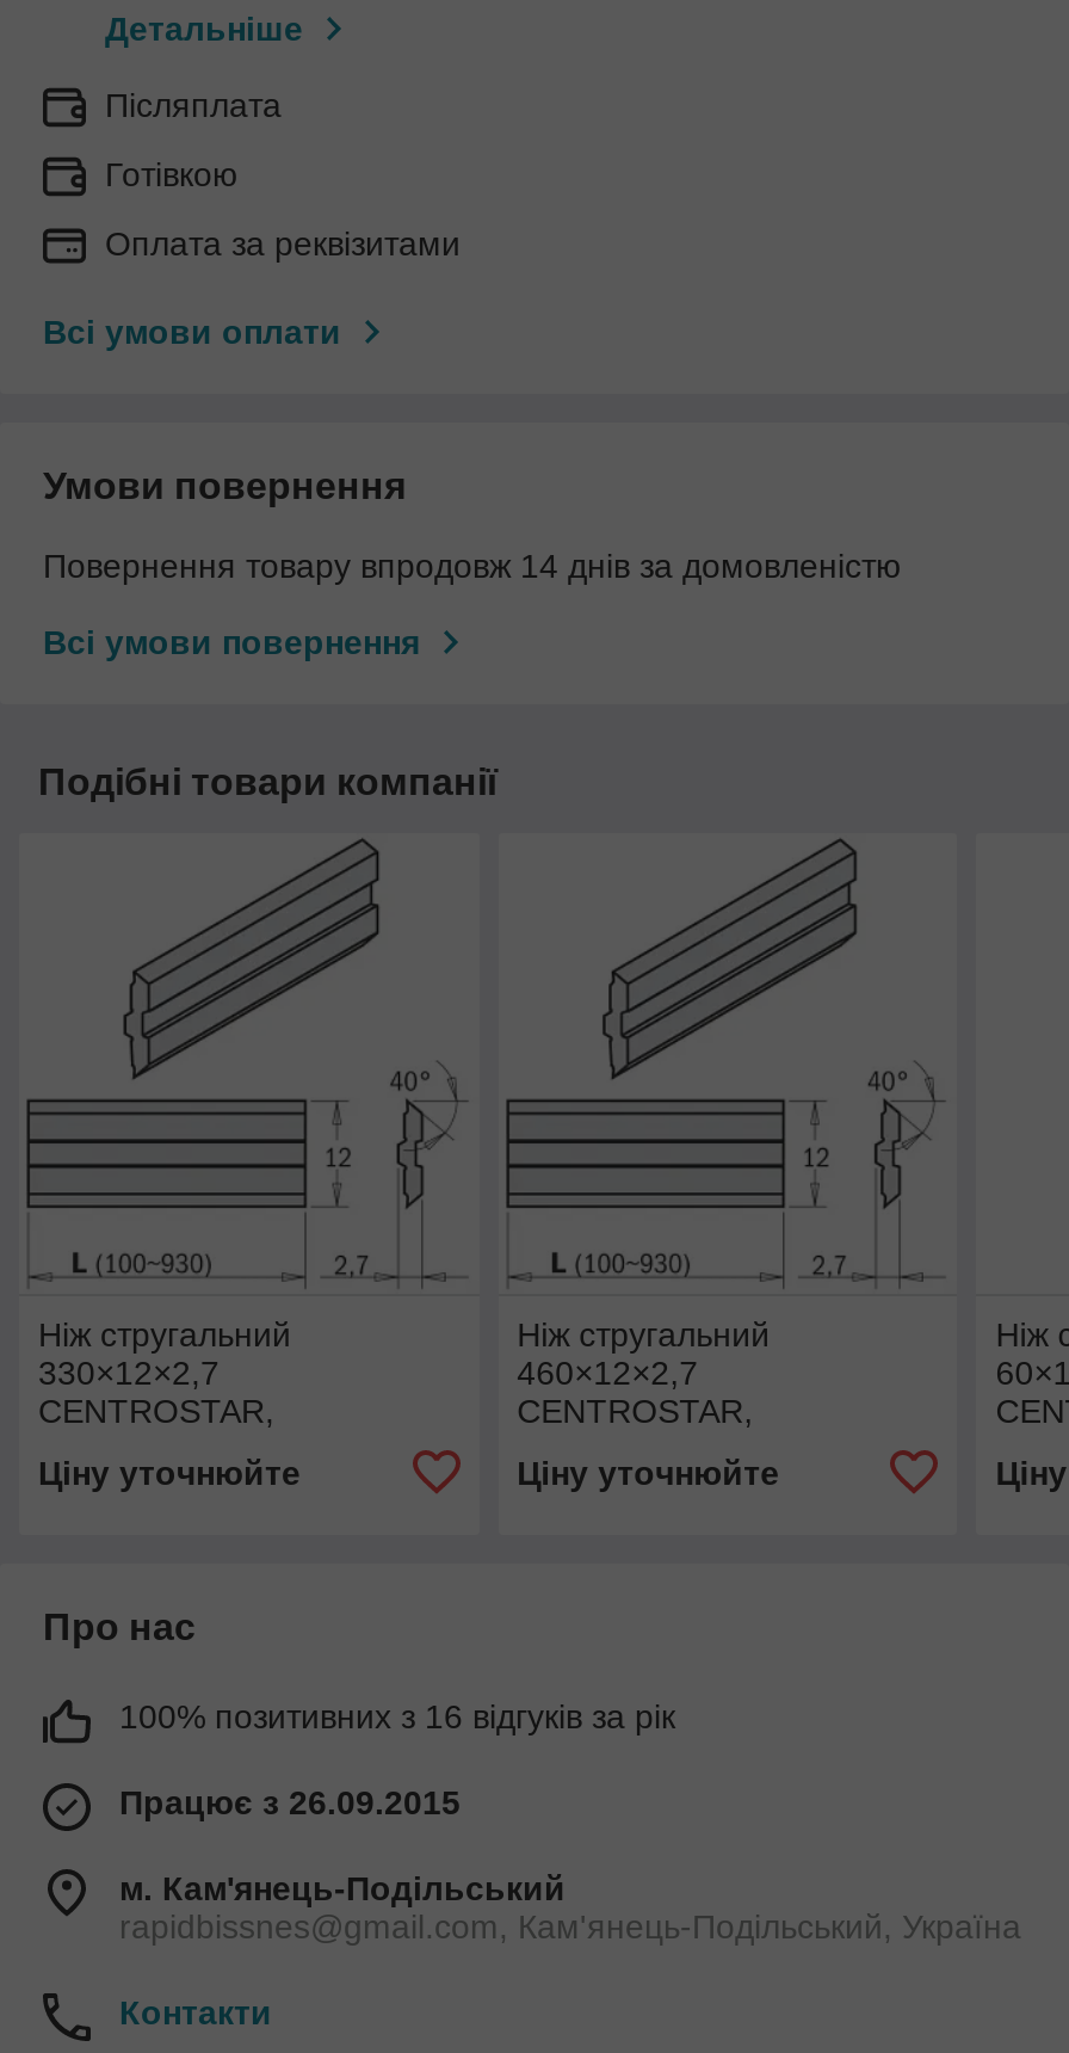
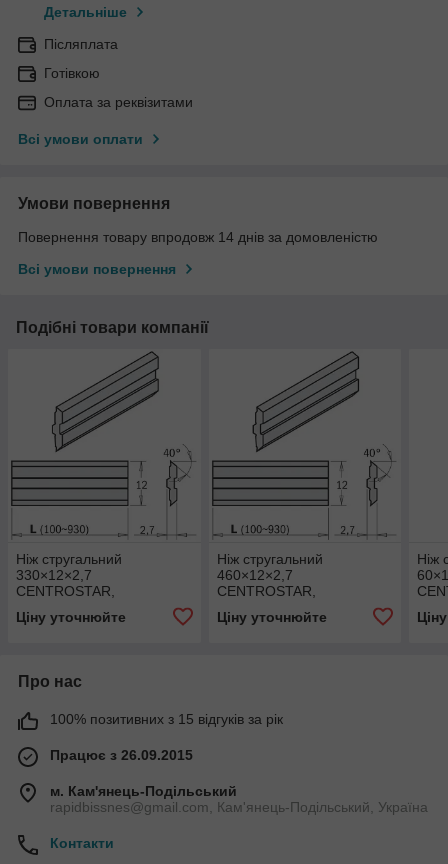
- 100% позитивних з 16 відгуків за рік
+ 100% позитивних з 15 відгуків за рік
